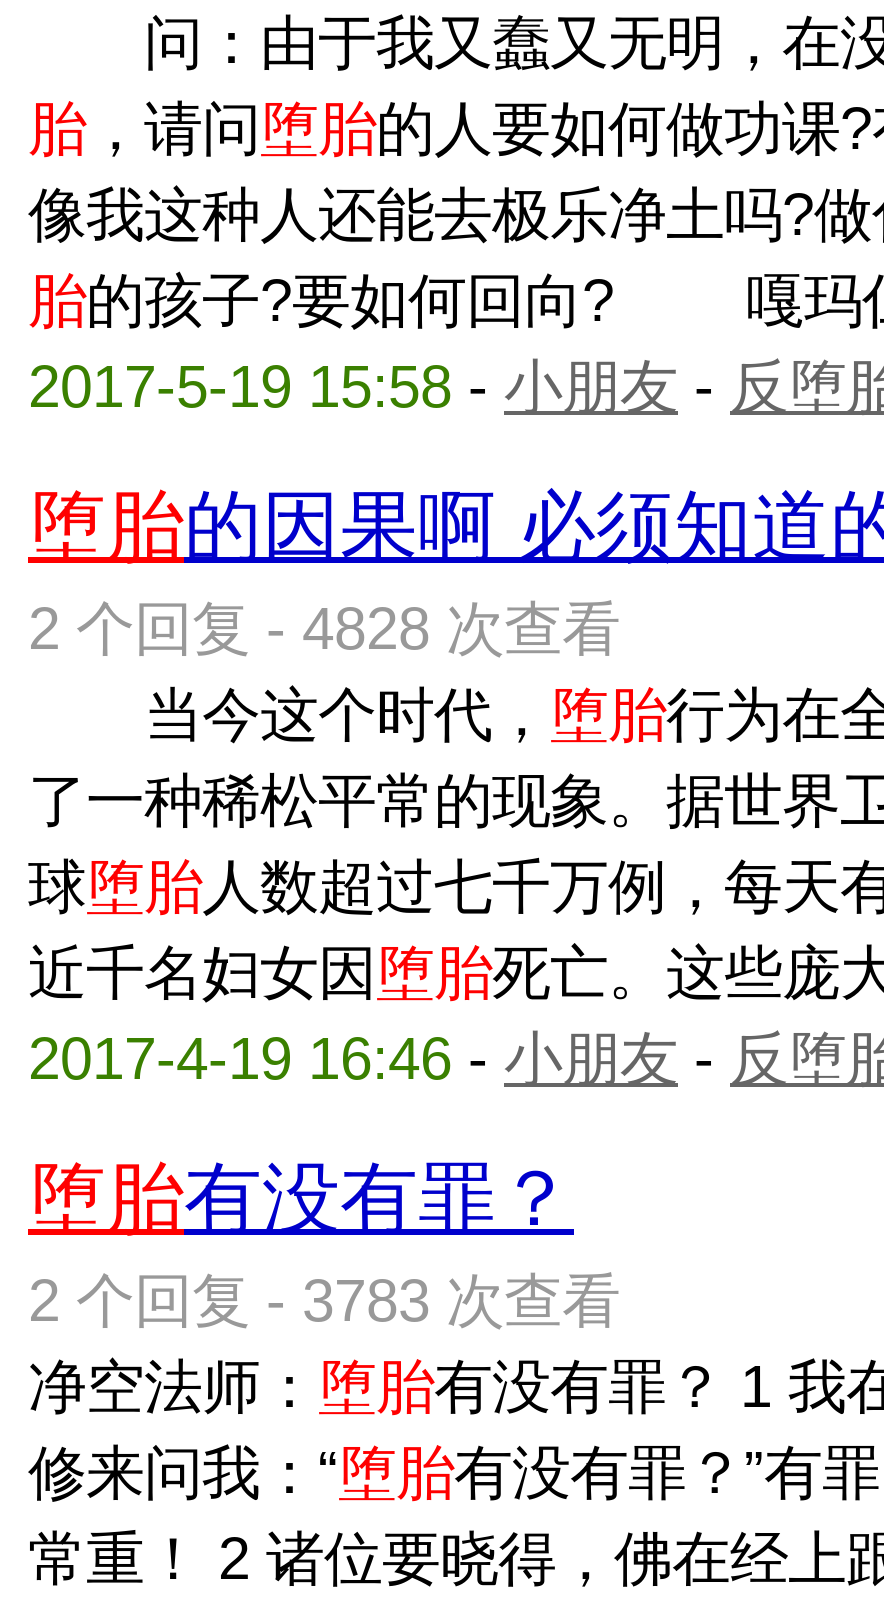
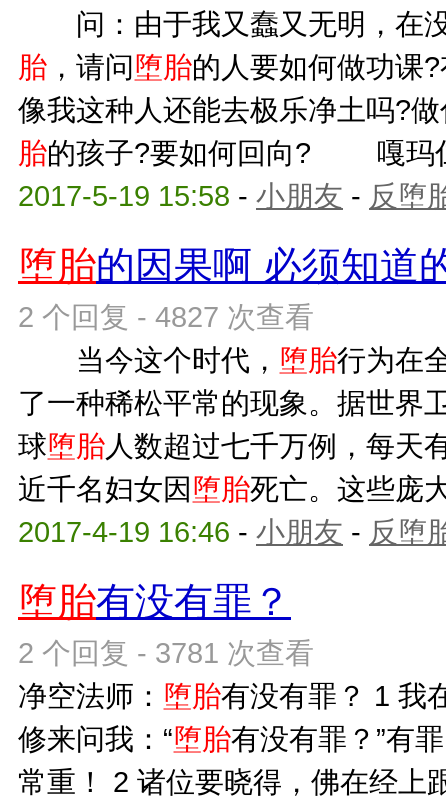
- 2 个回复 - 4828 次查看
+ 2 个回复 - 4827 次查看

- 2 个回复 - 3783 次查看
+ 2 个回复 - 3781 次查看
